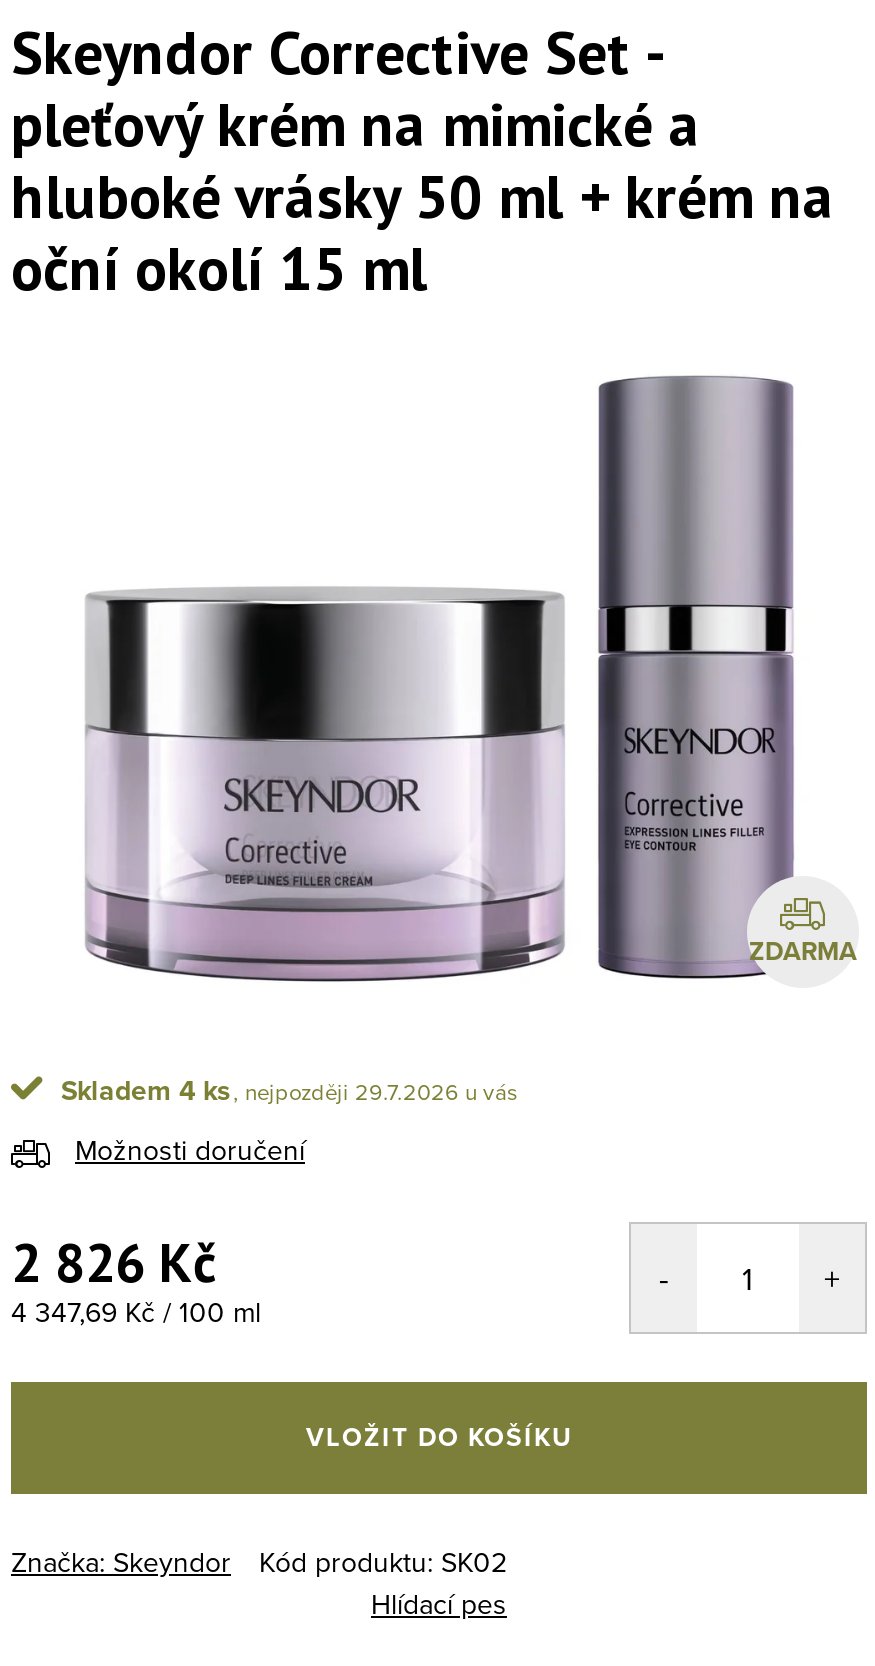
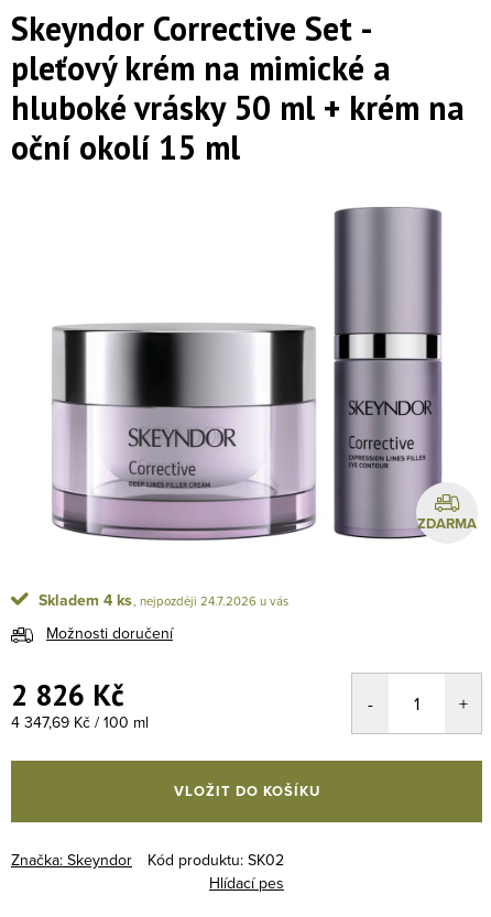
- 29.7.2026
+ 24.7.2026
